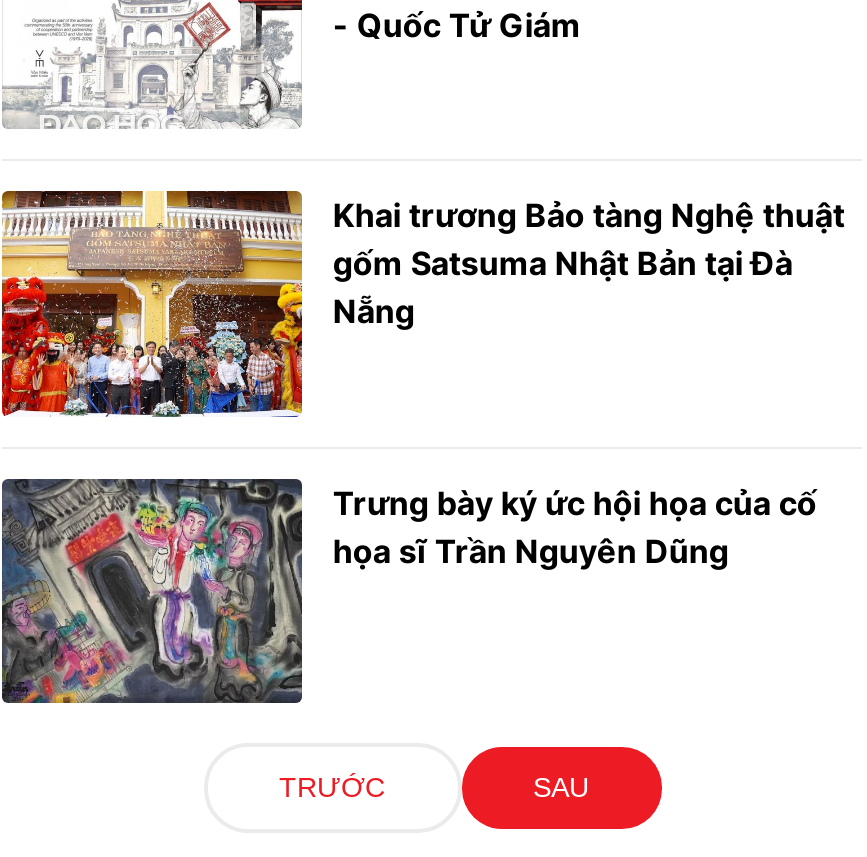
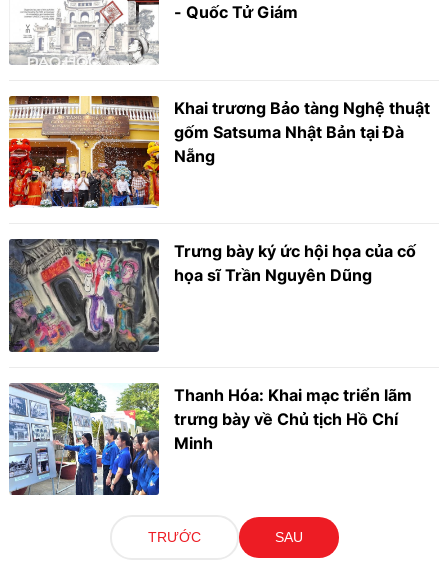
+ [image]
+ Thanh Hóa: Khai mạc triển lãm
+ trưng bày về Chủ tịch Hồ Chí
+ Minh
